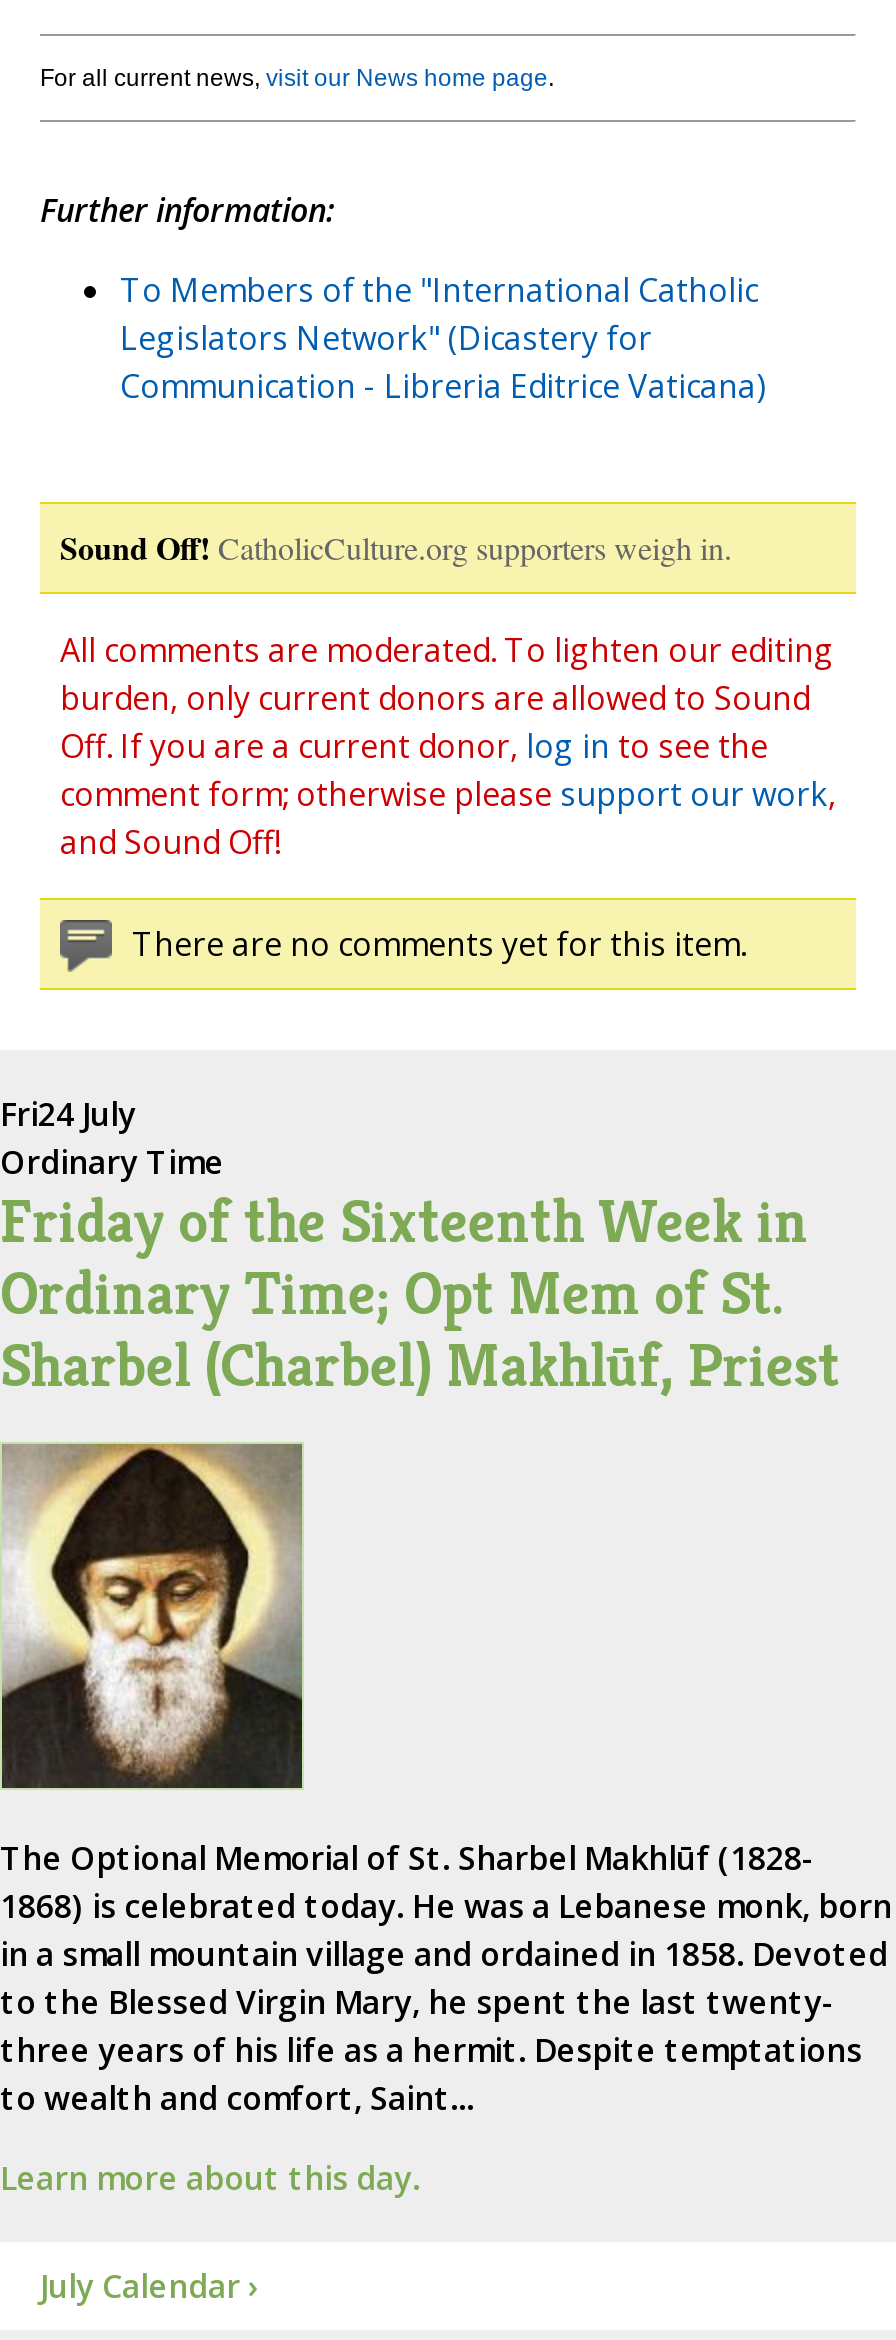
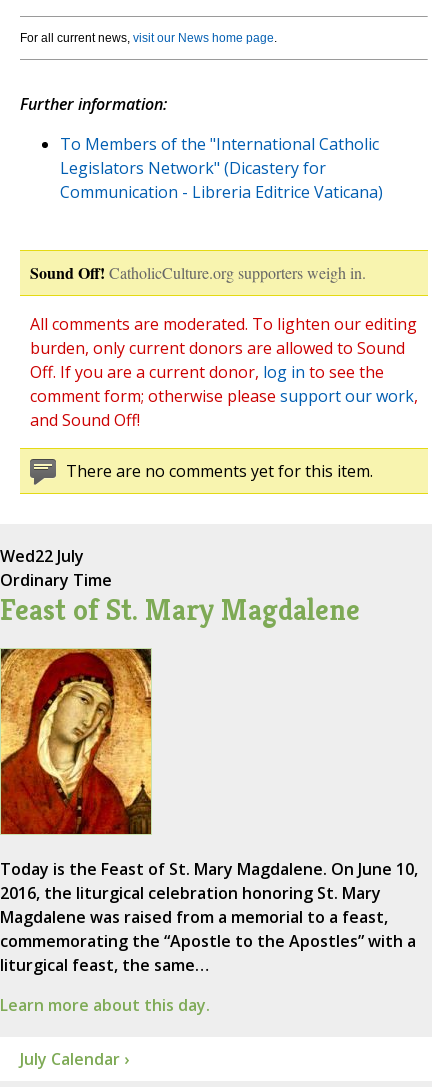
- Fri24 July
+ Wed22 July

- Friday of the Sixteenth Week in
- Ordinary Time; Opt Mem of St.
- Sharbel (Charbel) Makhlūf, Priest
+ Feast of St. Mary Magdalene

- [image]
+ [image]

- The Optional Memorial of St. Sharbel Makhlūf (1828-
- 1868) is celebrated today. He was a Lebanese monk, born
- in a small mountain village and ordained in 1858. Devoted
- to the Blessed Virgin Mary, he spent the last twenty-
- three years of his life as a hermit. Despite temptations
- to wealth and comfort, Saint…
+ Today is the Feast of St. Mary Magdalene. On June 10,
+ 2016, the liturgical celebration honoring St. Mary
+ Magdalene was raised from a memorial to a feast,
+ commemorating the “Apostle to the Apostles” with a
+ liturgical feast, the same…
